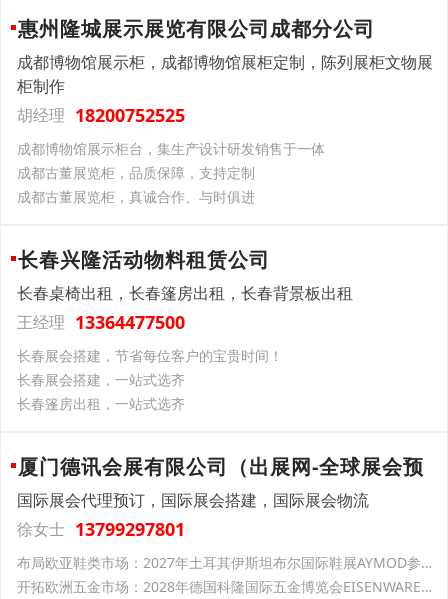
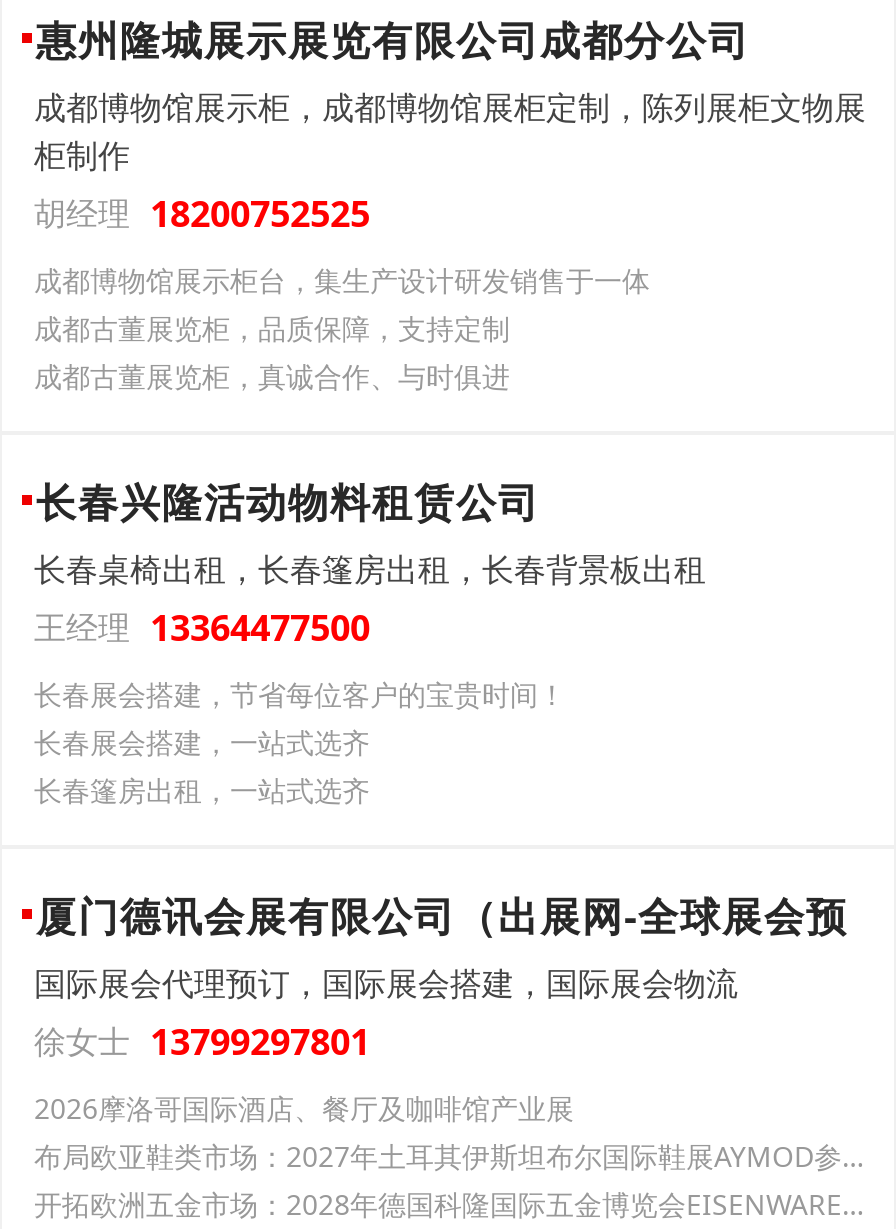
+ 2026摩洛哥国际酒店、餐厅及咖啡馆产业展
